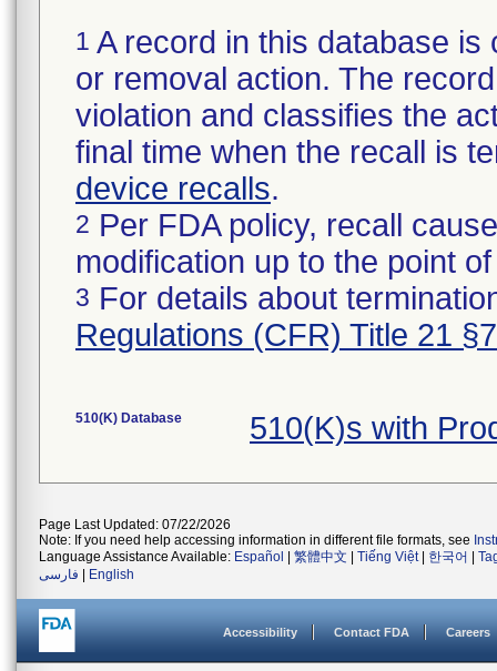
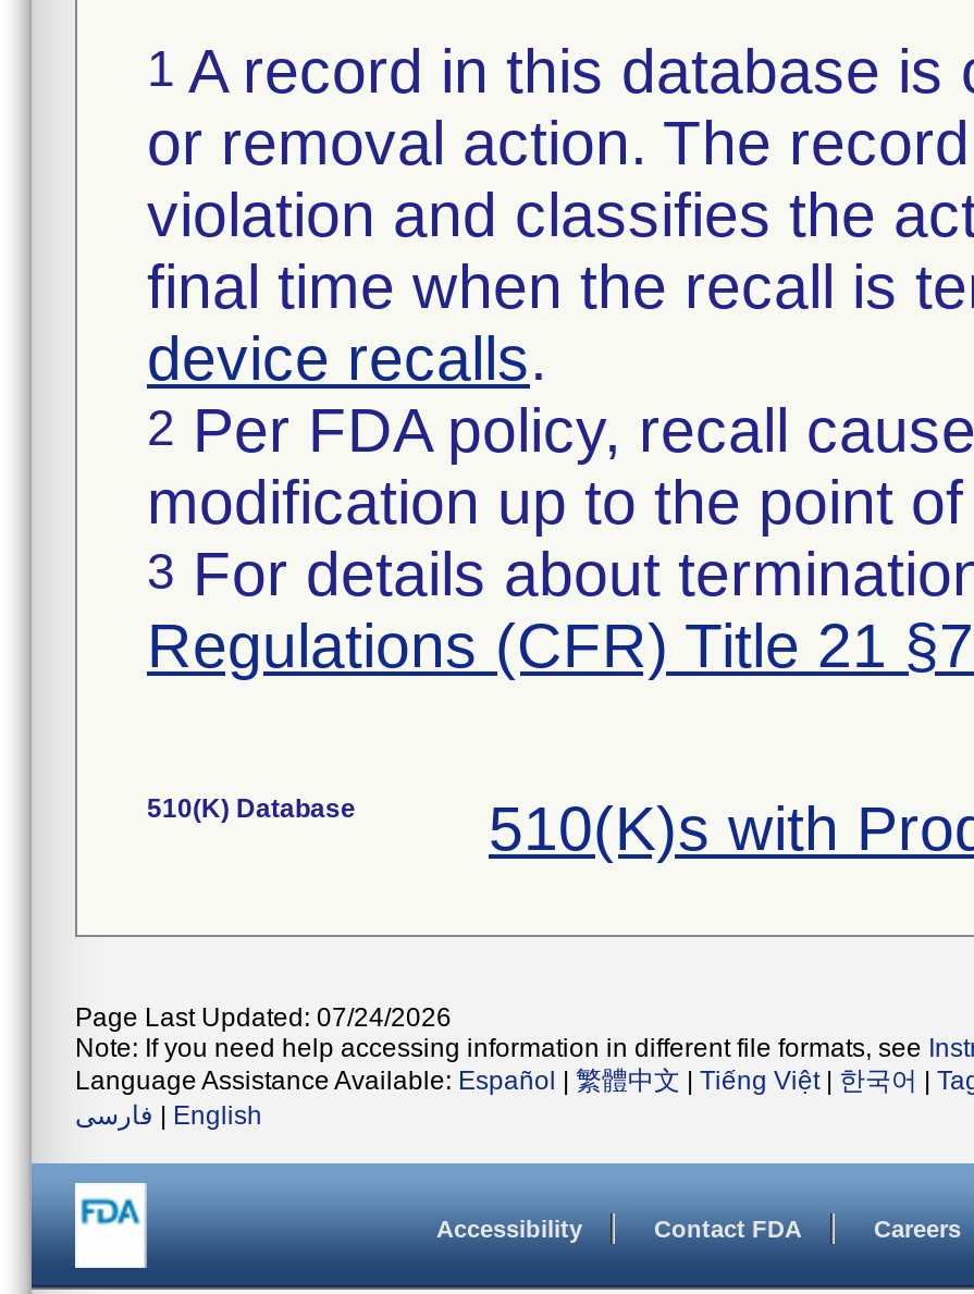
- Page Last Updated: 07/22/2026
+ Page Last Updated: 07/24/2026
